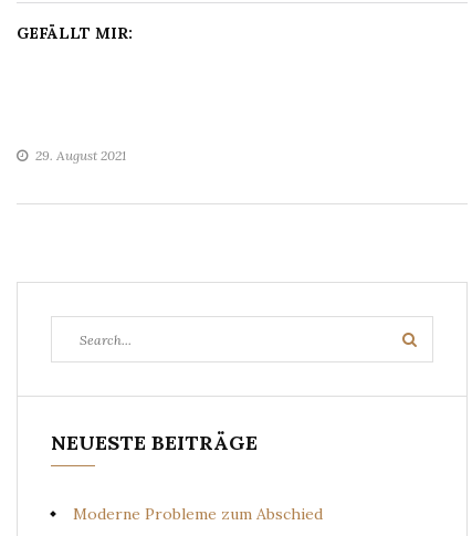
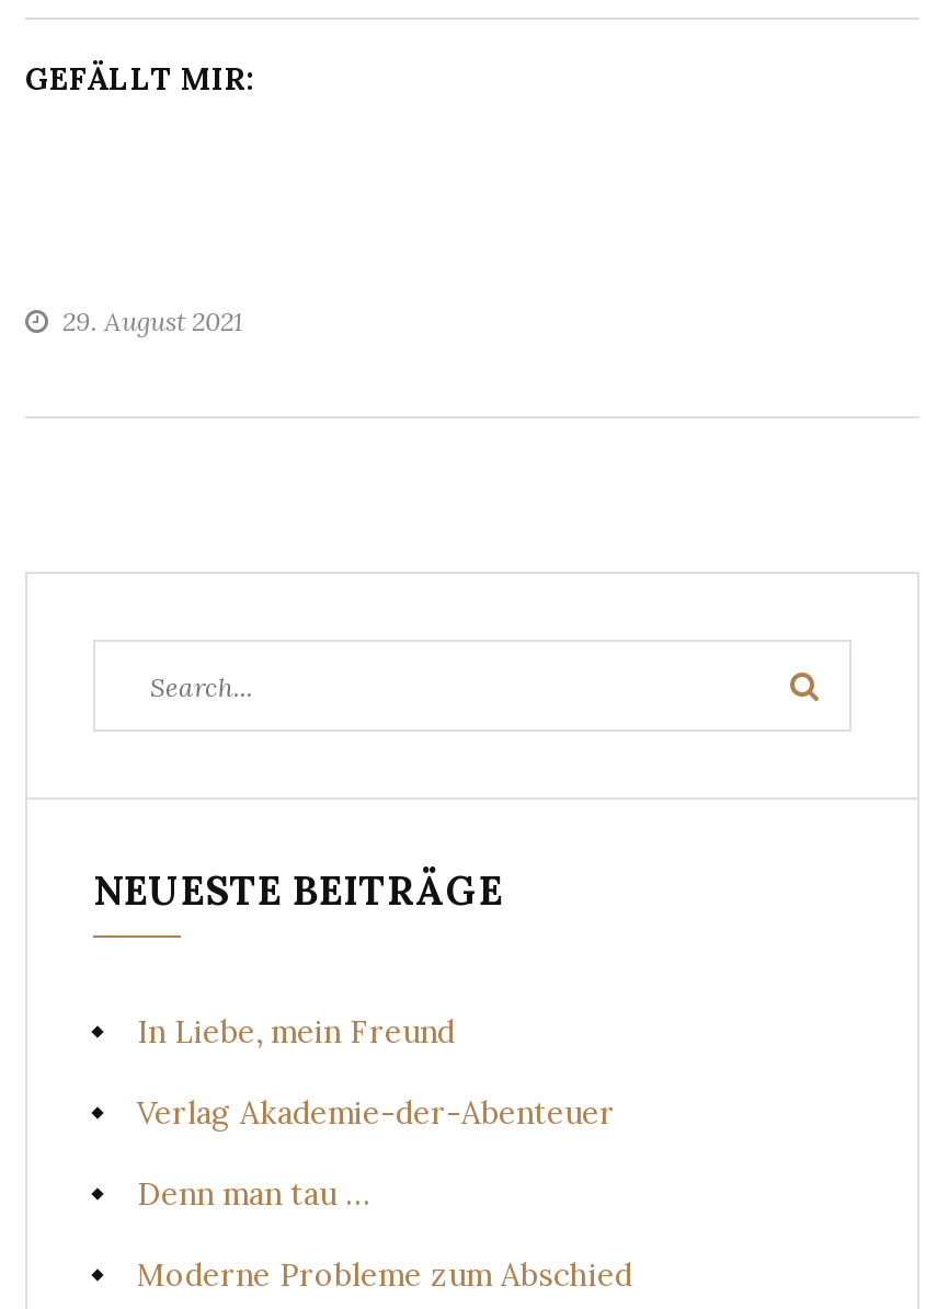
+ In Liebe, mein Freund
+ Verlag Akademie-der-Abenteuer
+ Denn man tau …
